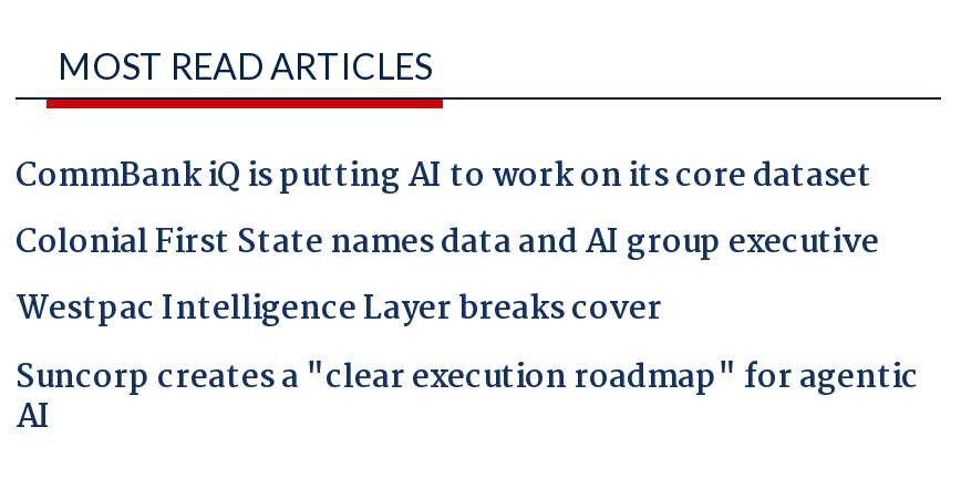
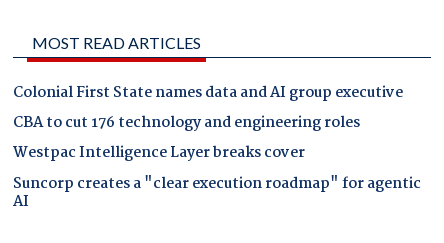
- CommBank iQ is putting AI to work on its core dataset

moved up: Colonial First State names data and AI group executive

+ CBA to cut 176 technology and engineering roles
